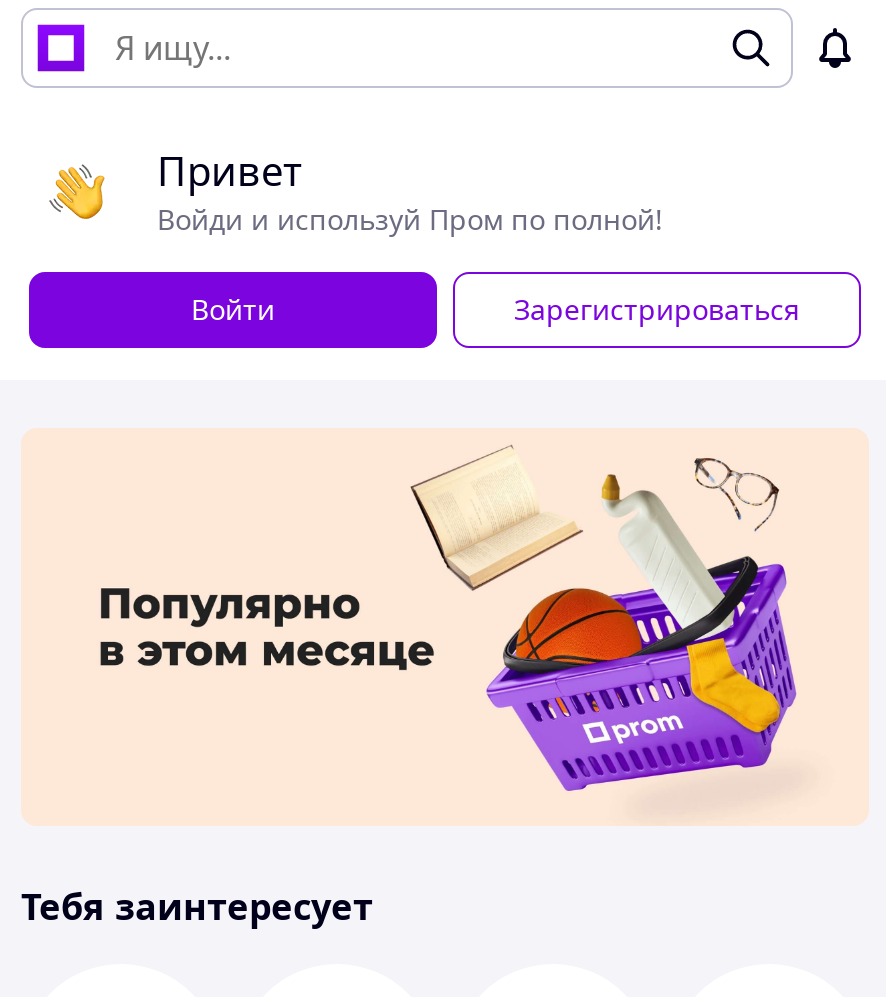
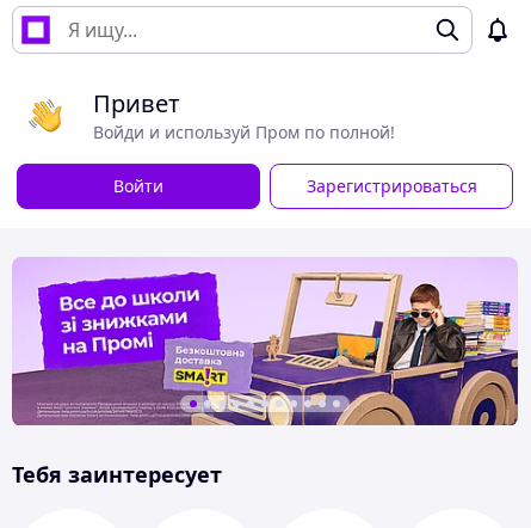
- [image]
+ [image]
